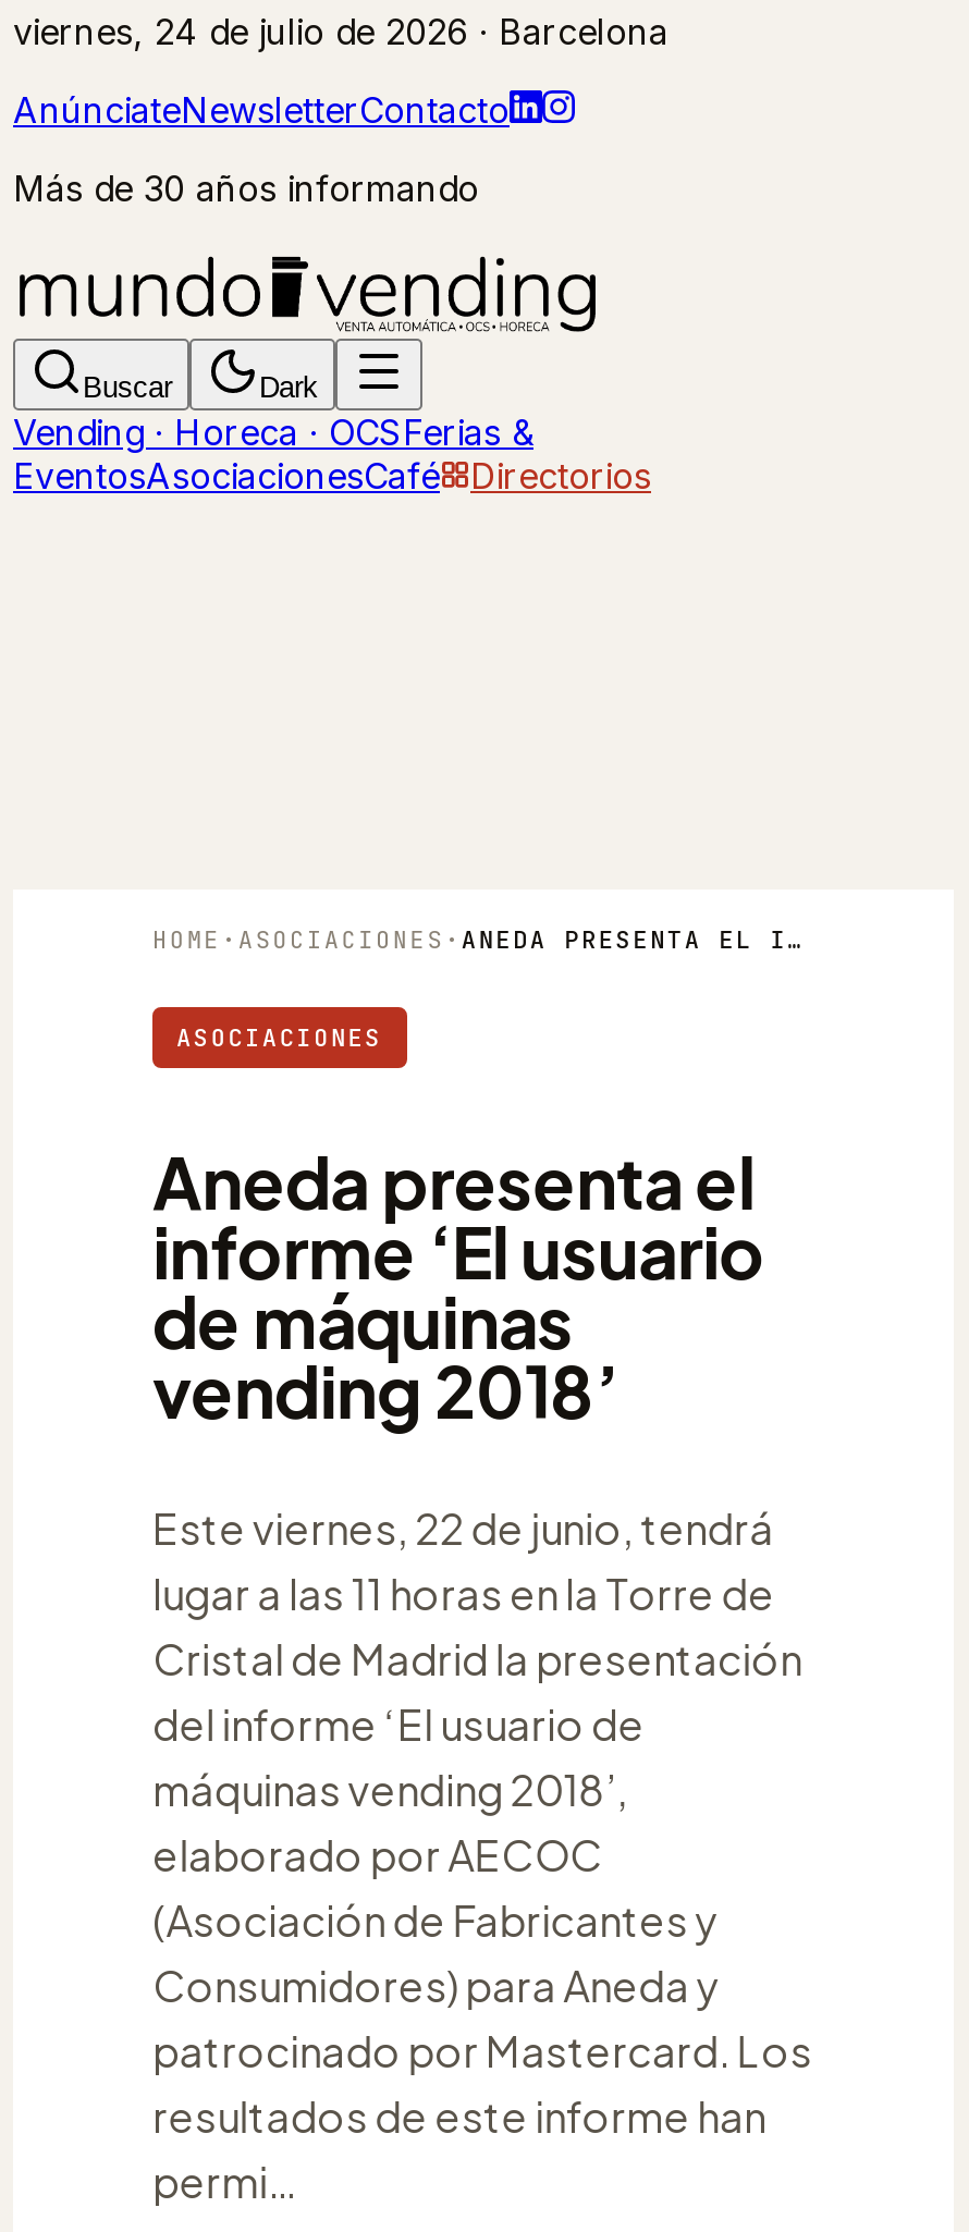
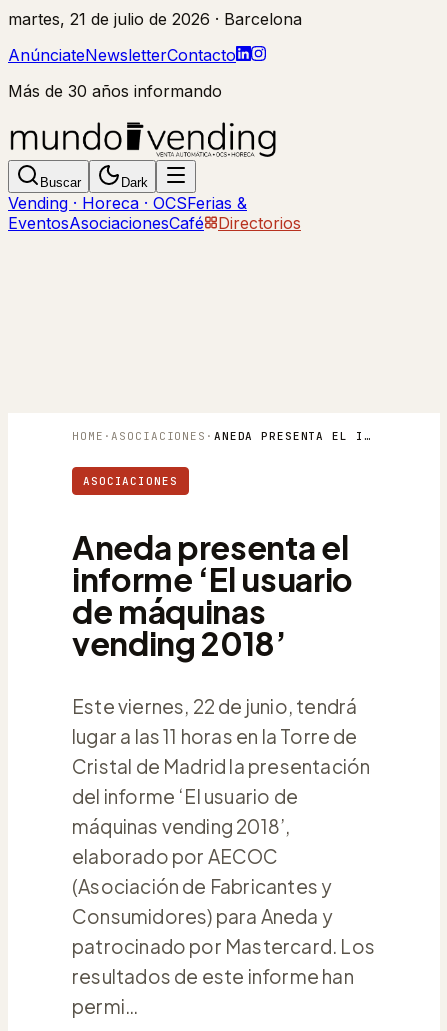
- viernes, 24 de julio de 2026 · Barcelona
+ martes, 21 de julio de 2026 · Barcelona
